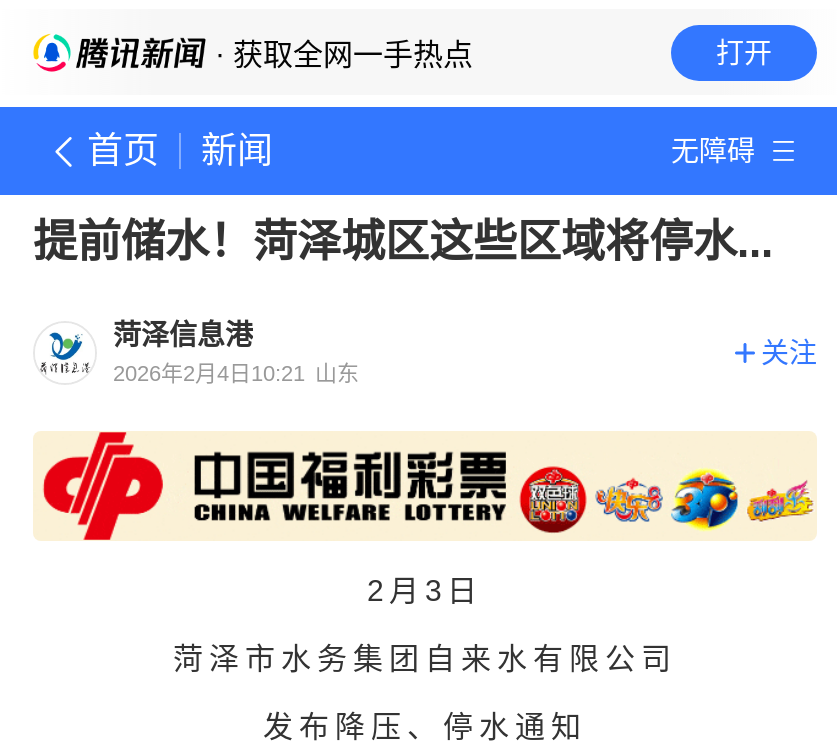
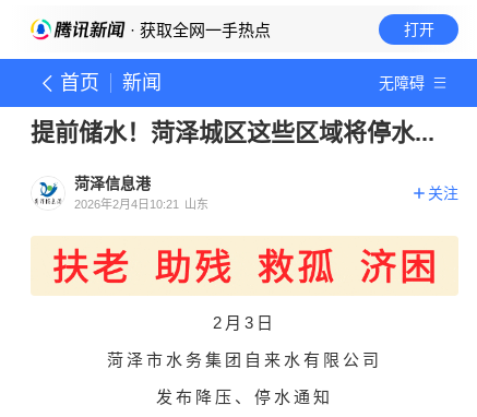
- [image]
+ [image]
